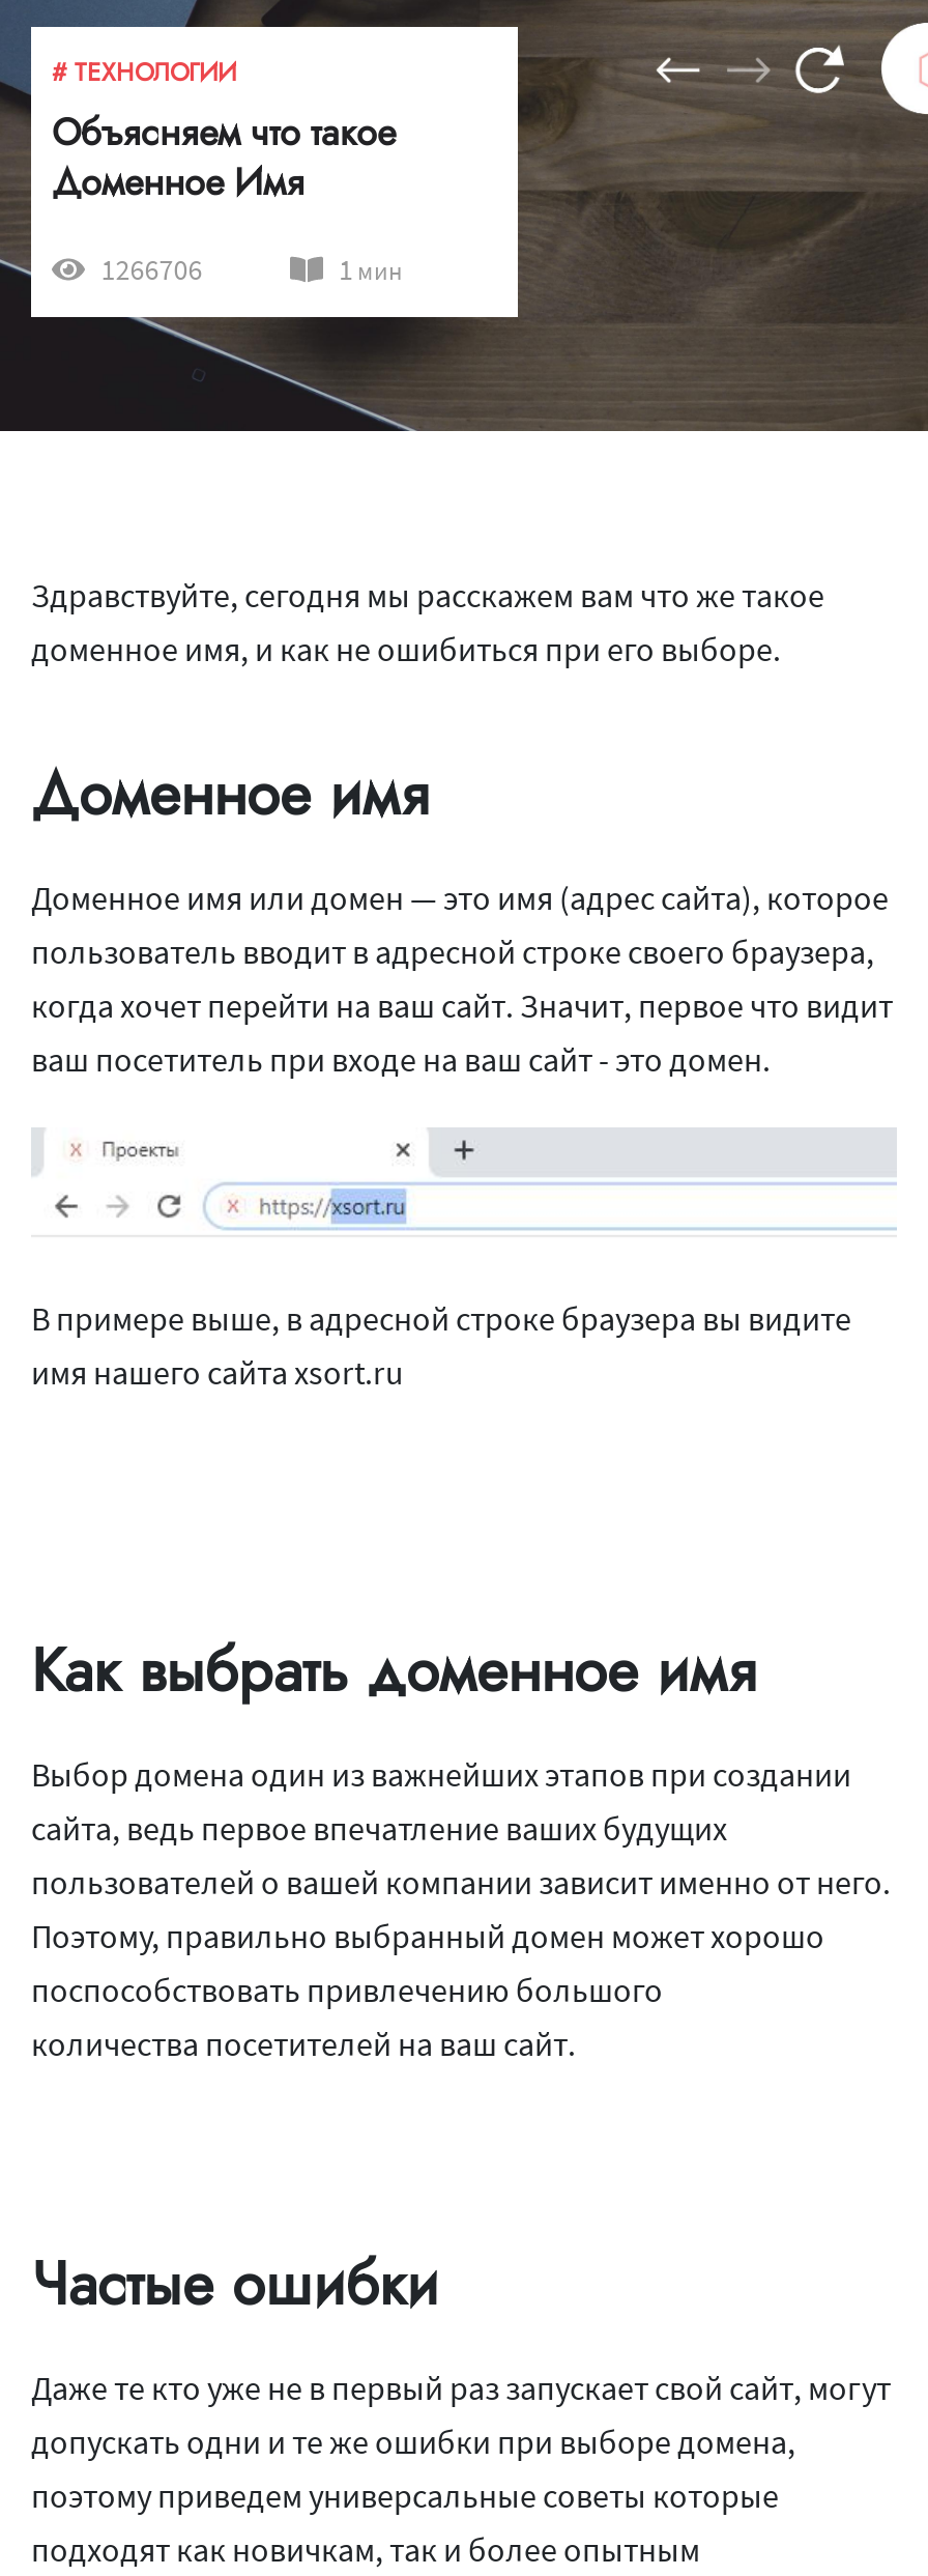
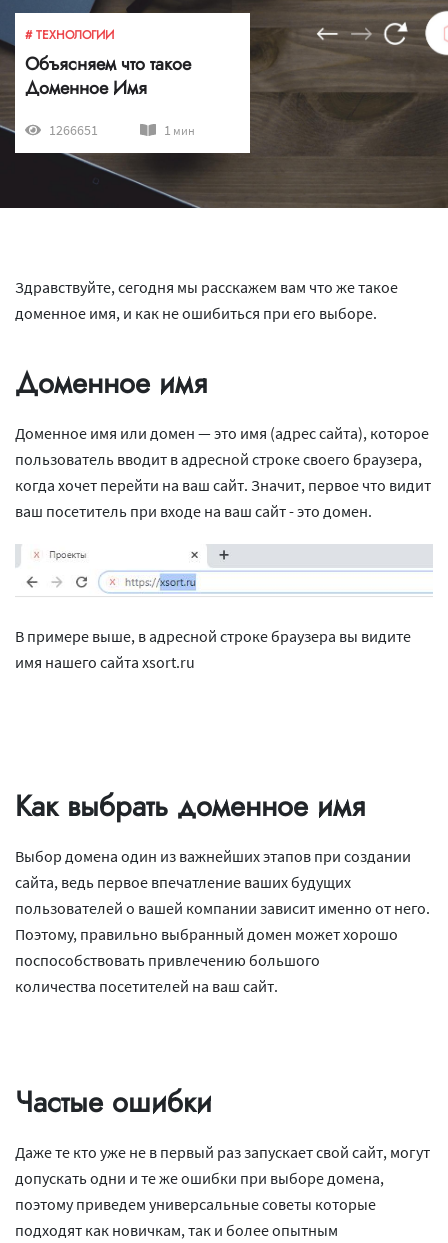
- 1266706
+ 1266651
